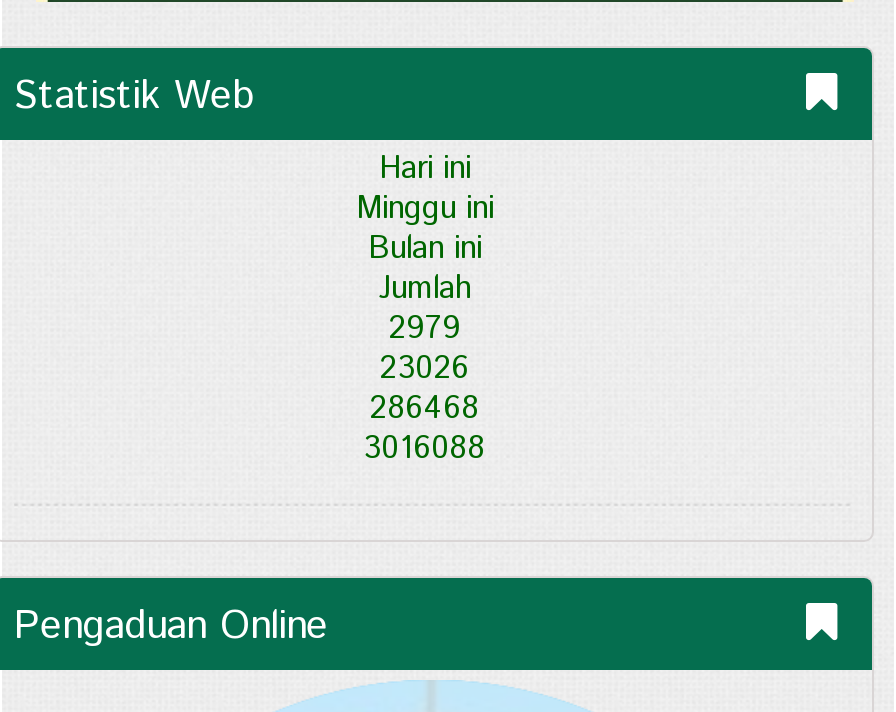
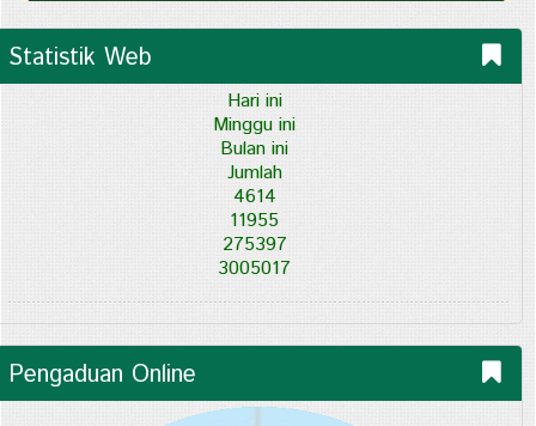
- 2979
+ 4614

- 23026
+ 11955

- 286468
+ 275397

- 3016088
+ 3005017
